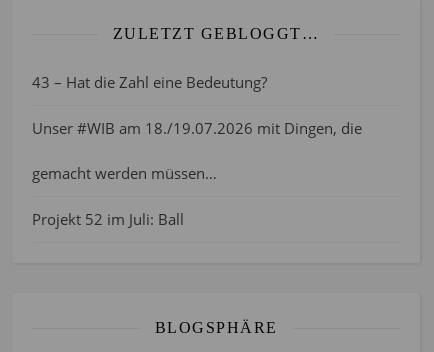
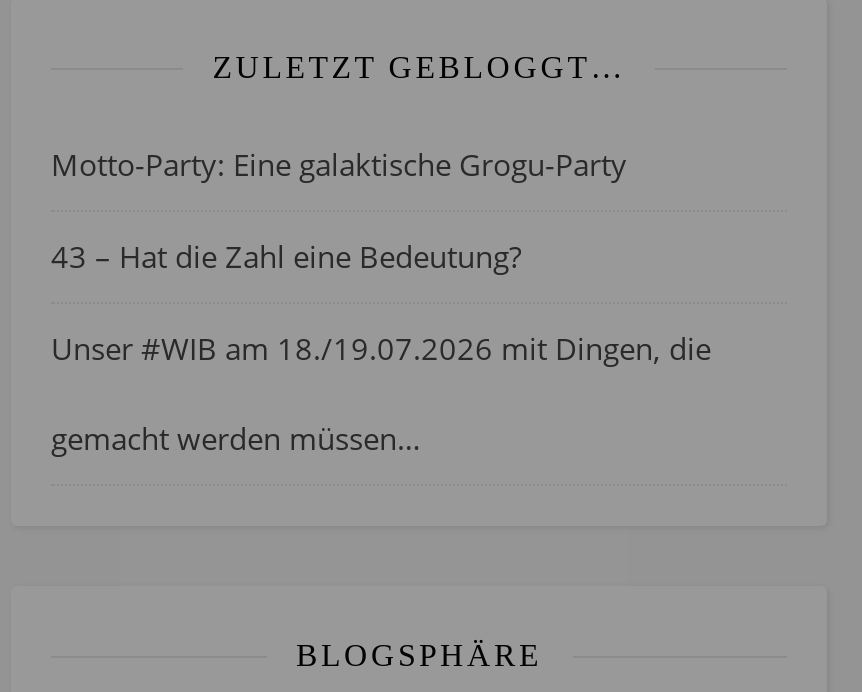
+ Motto-Party: Eine galaktische Grogu-Party

moved down: 43 – Hat die Zahl eine Bedeutung? | Unser #WIB am 18./19.07.2026 mit Dingen, die | gemacht werden müssen…

- Projekt 52 im Juli: Ball
